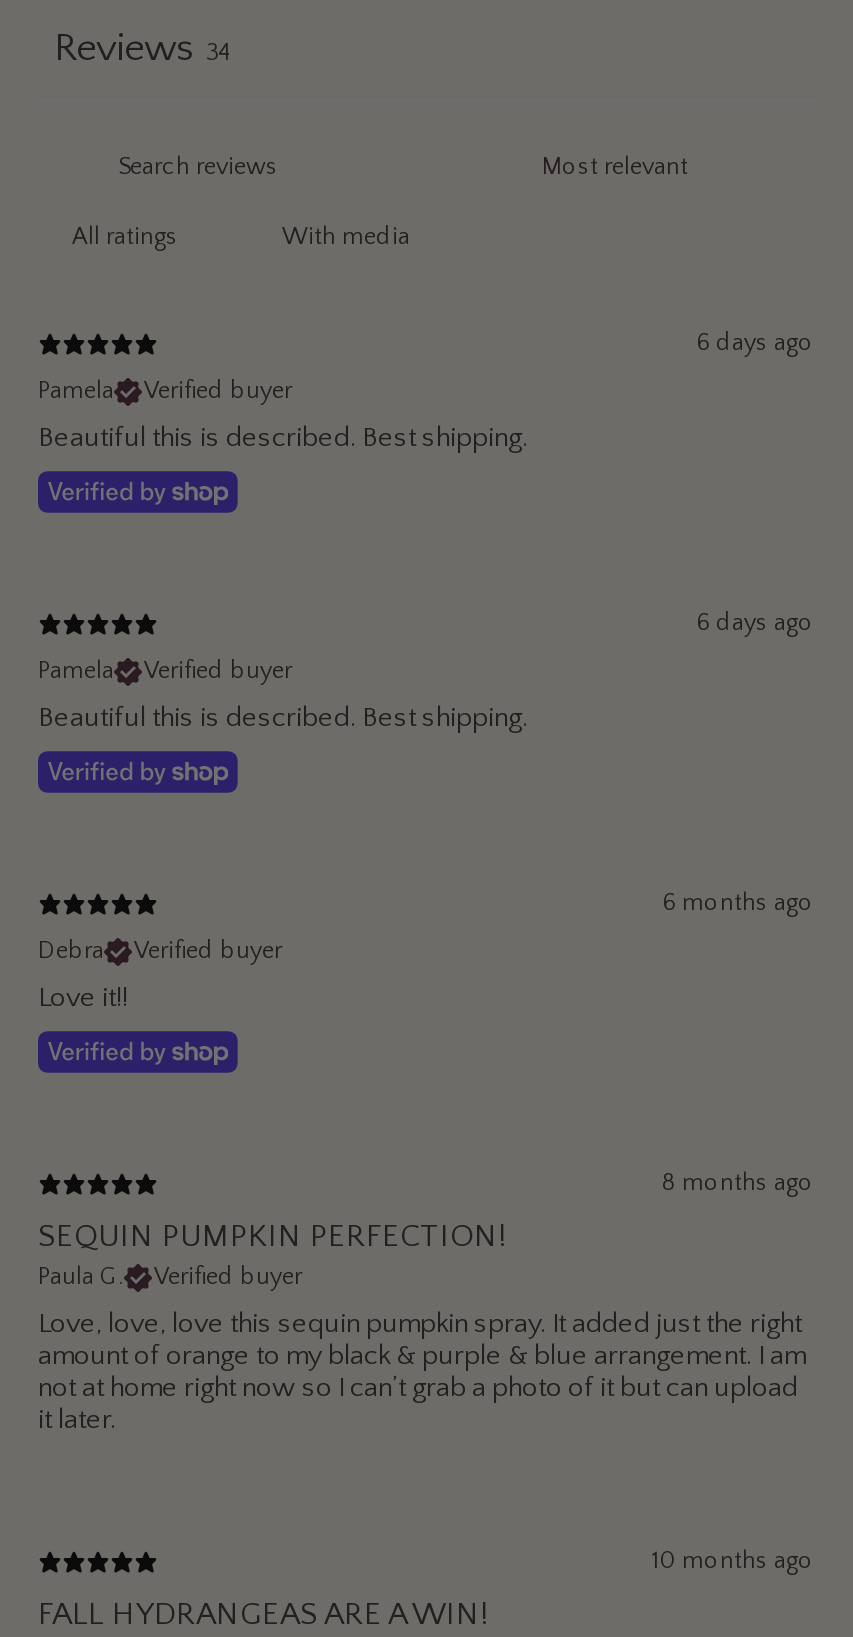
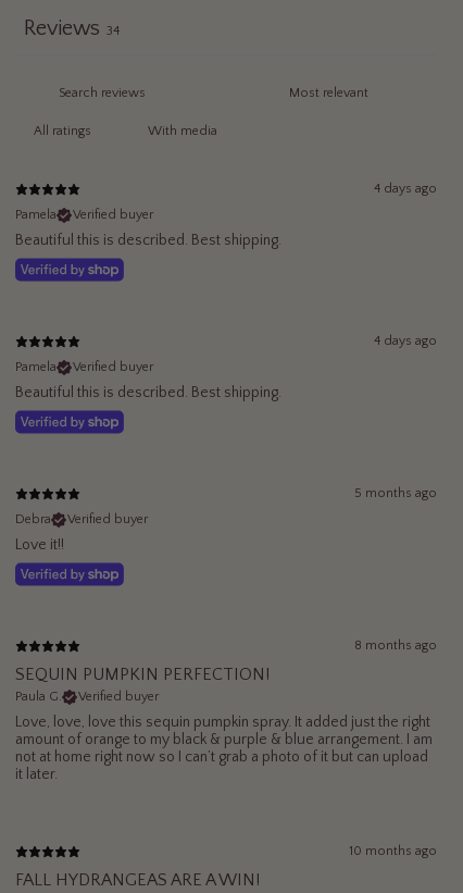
- 6 days ago
+ 4 days ago

- 6 days ago
+ 4 days ago

- 6 months ago
+ 5 months ago
